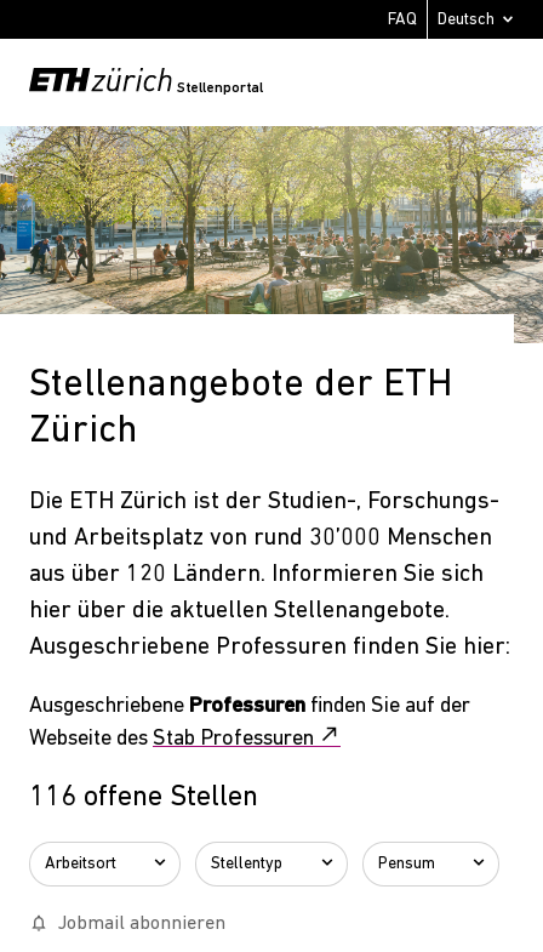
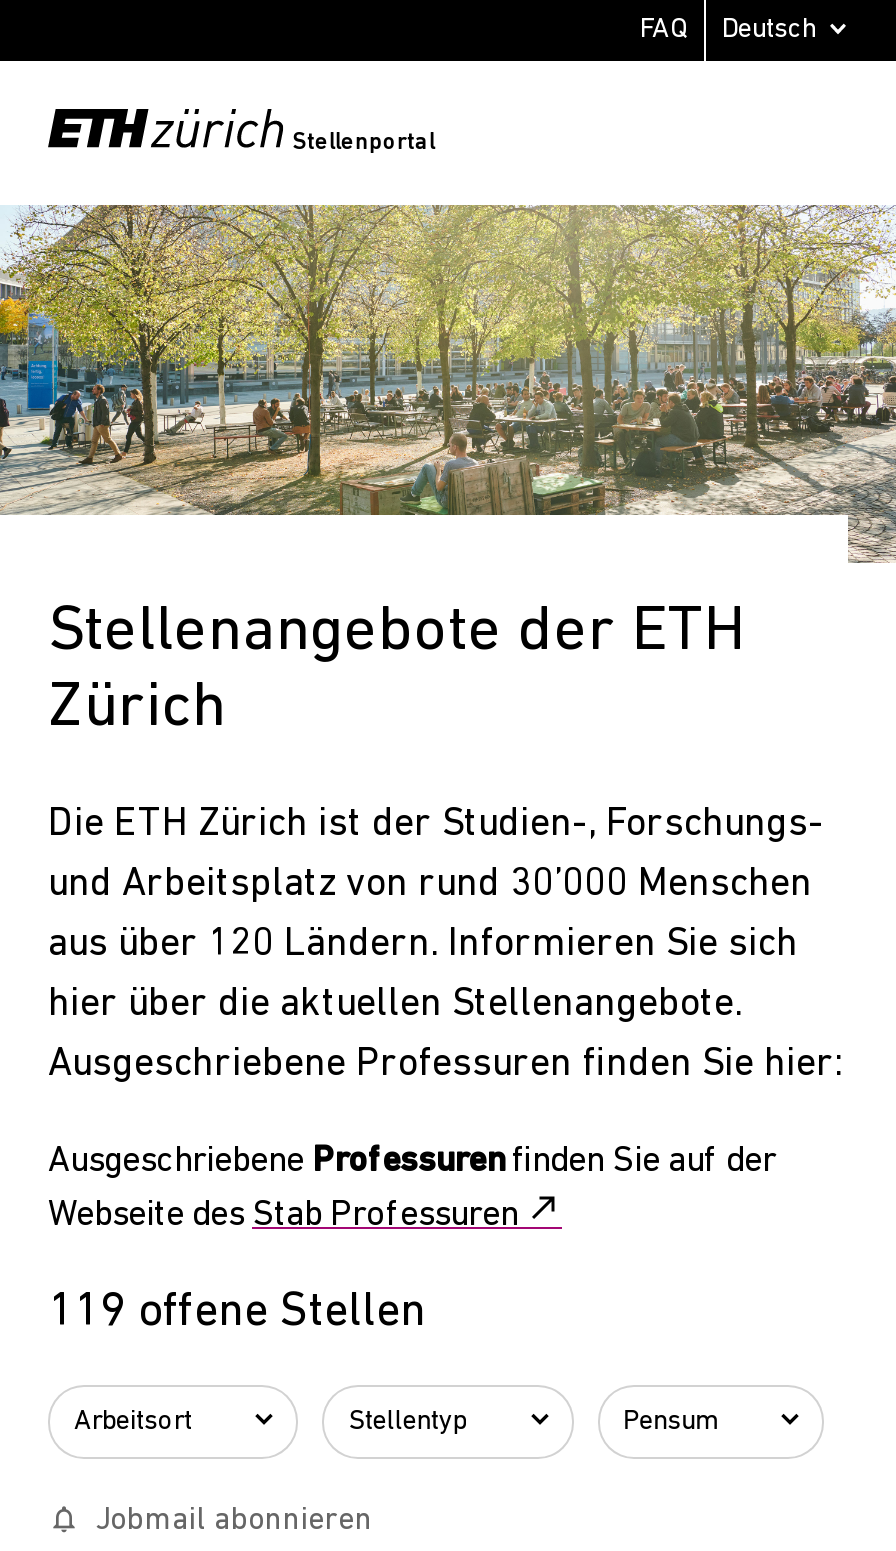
- 116 offene Stellen
+ 119 offene Stellen
